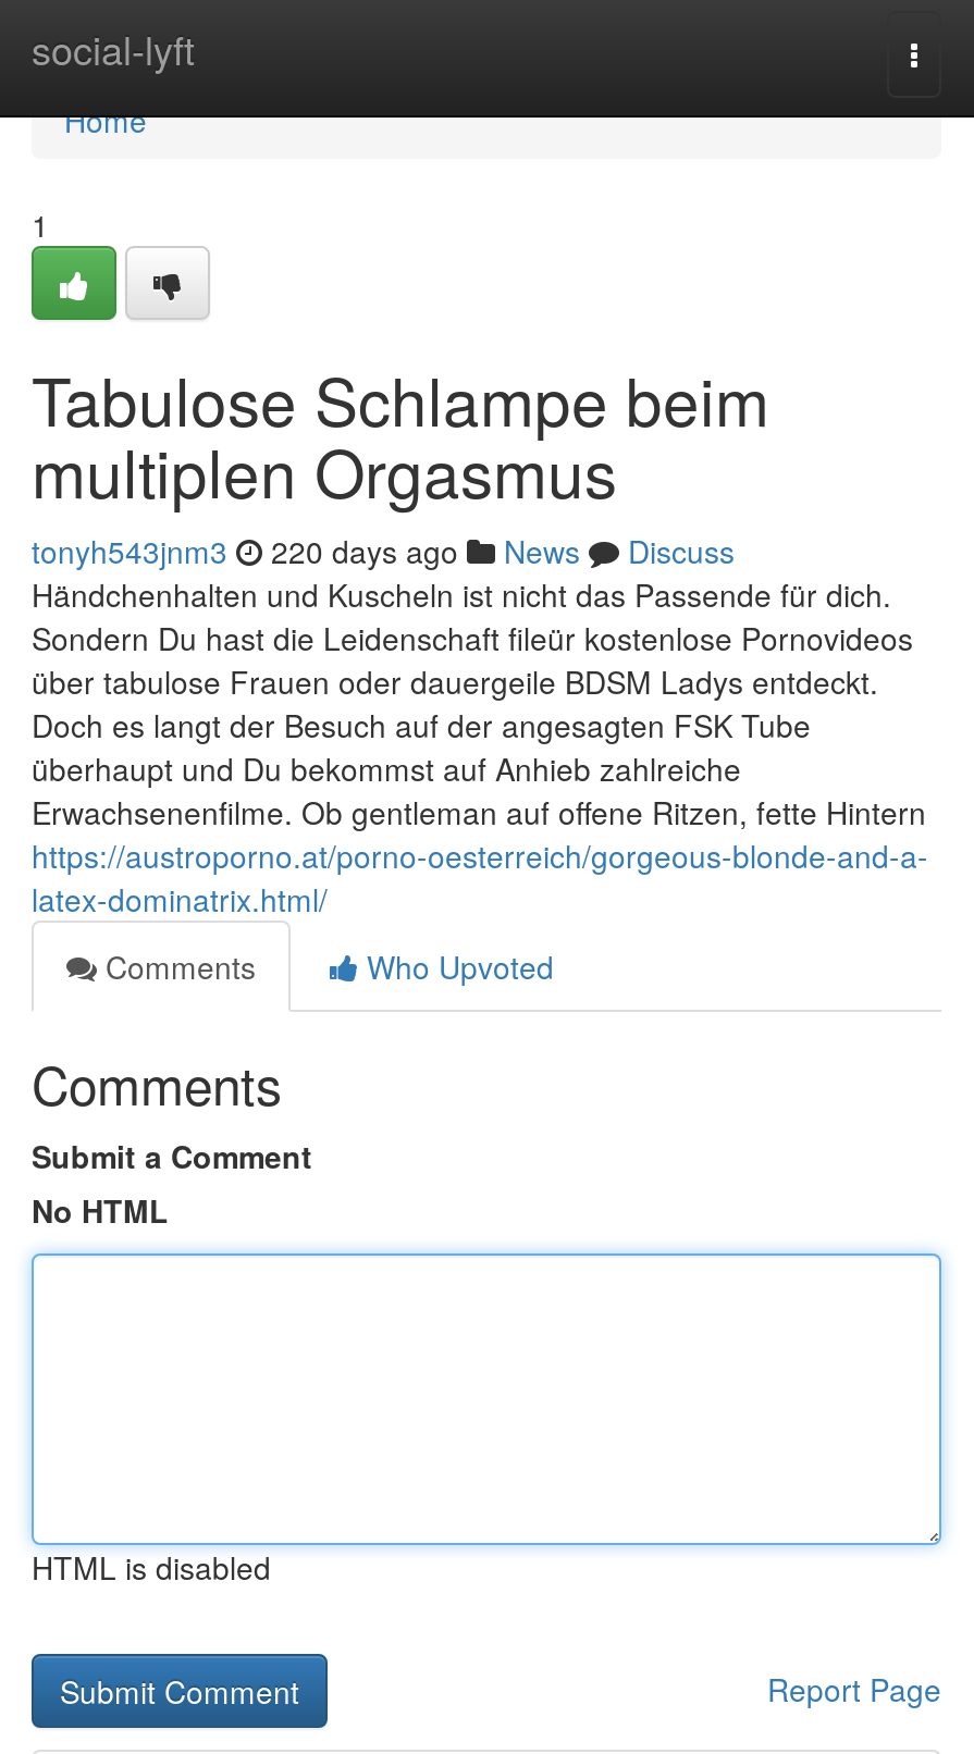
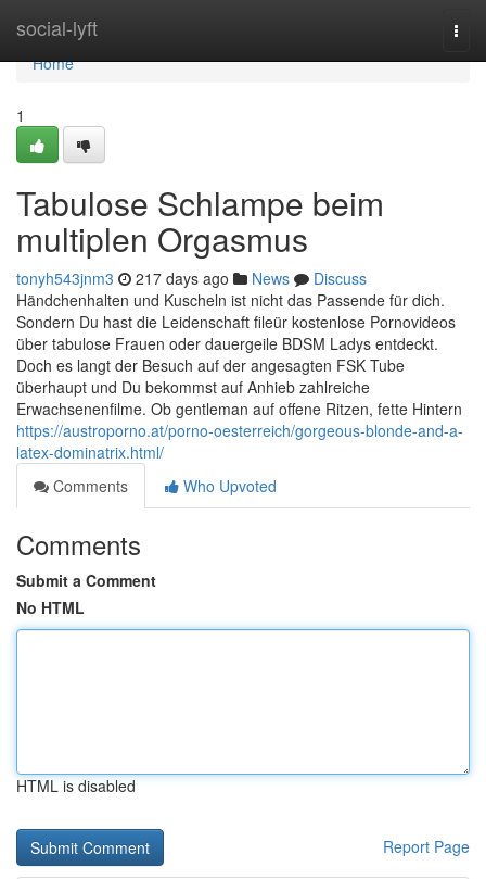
- tonyh543jnm3 220 days ago News Discuss
+ tonyh543jnm3 217 days ago News Discuss
